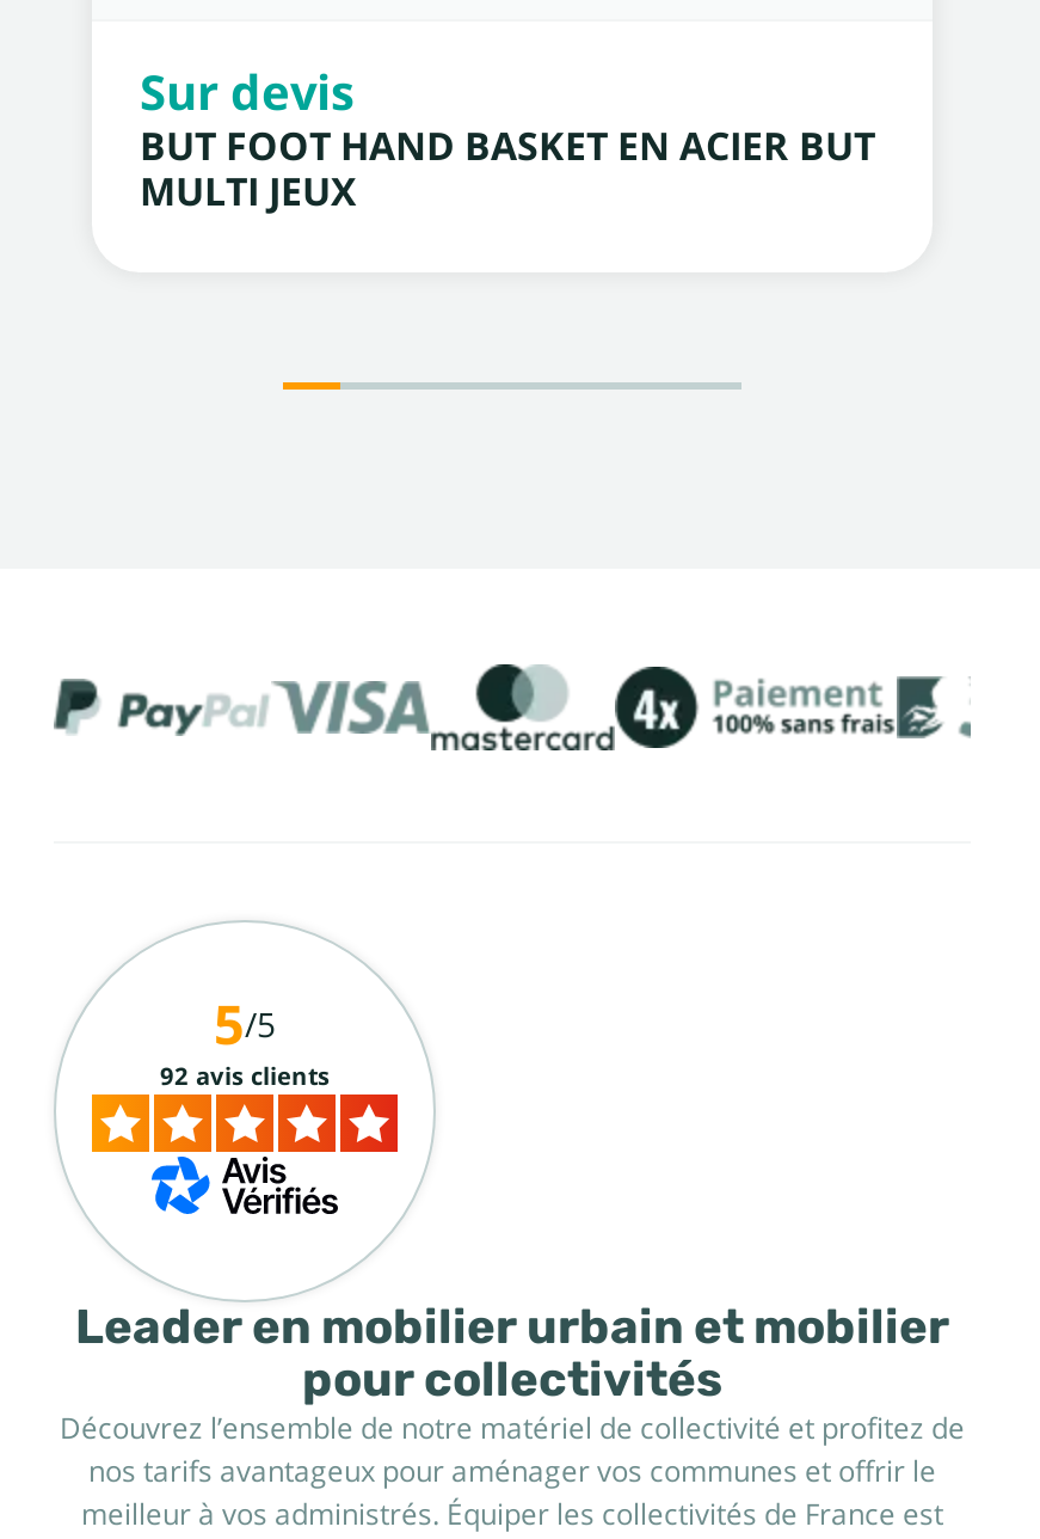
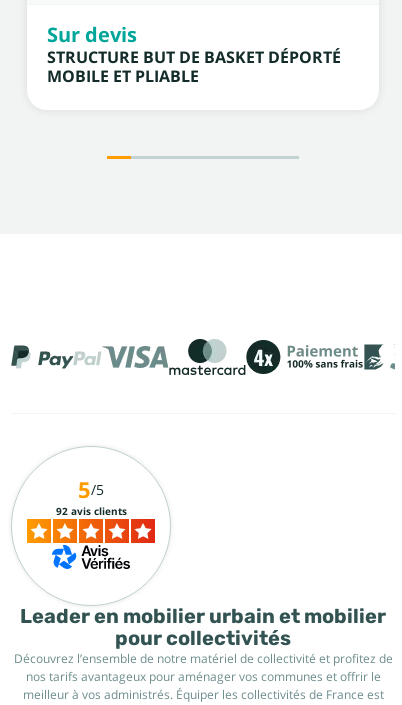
- BUT FOOT HAND BASKET EN ACIER BUT
- MULTI JEUX
+ STRUCTURE BUT DE BASKET DÉPORTÉ
+ MOBILE ET PLIABLE
